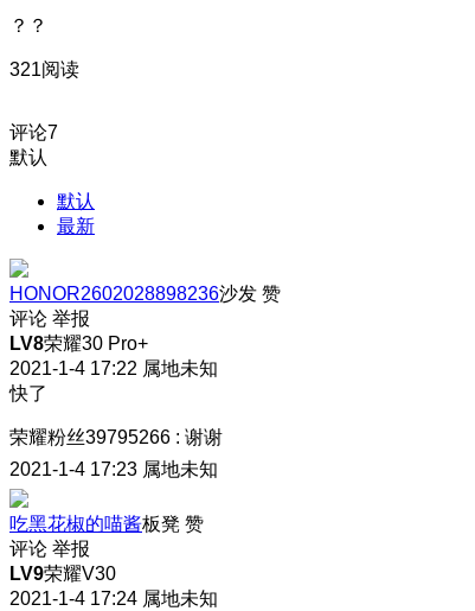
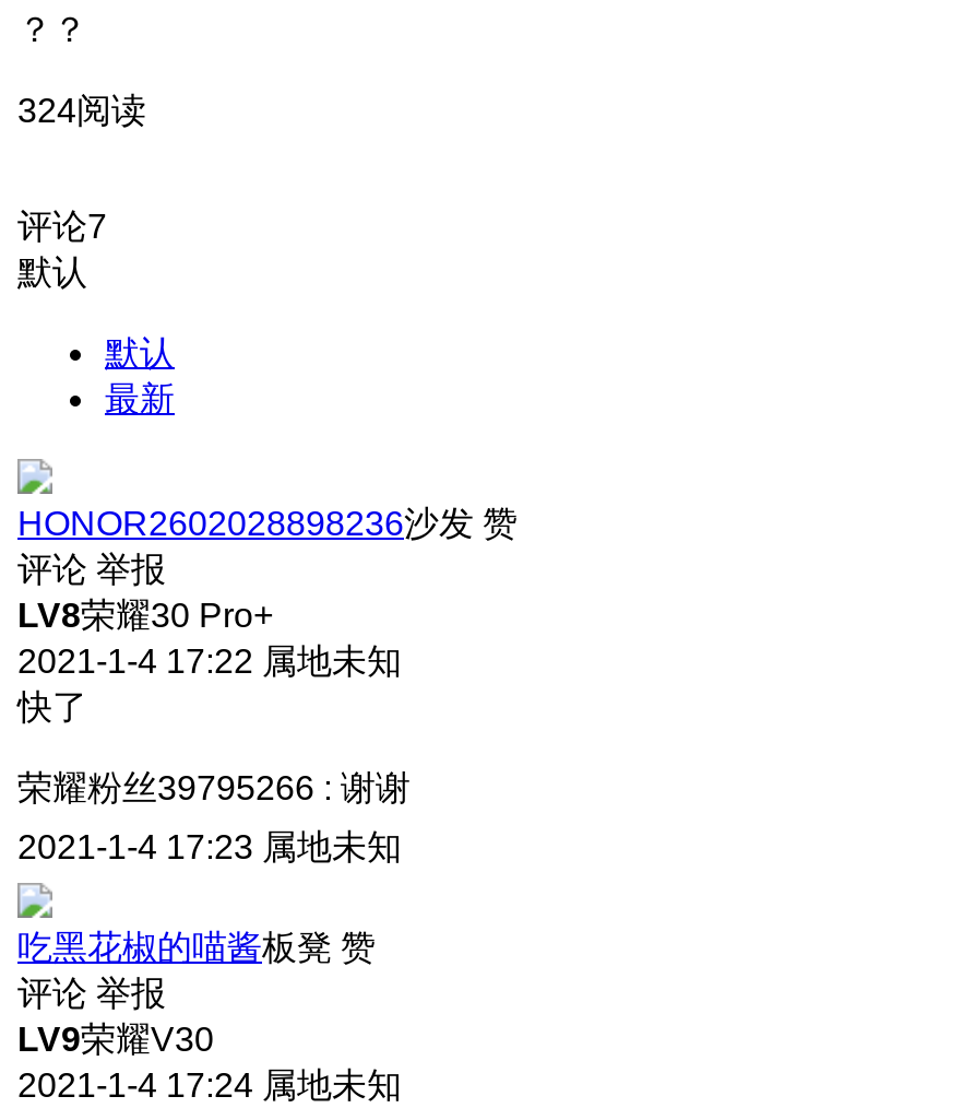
- 321阅读
+ 324阅读
